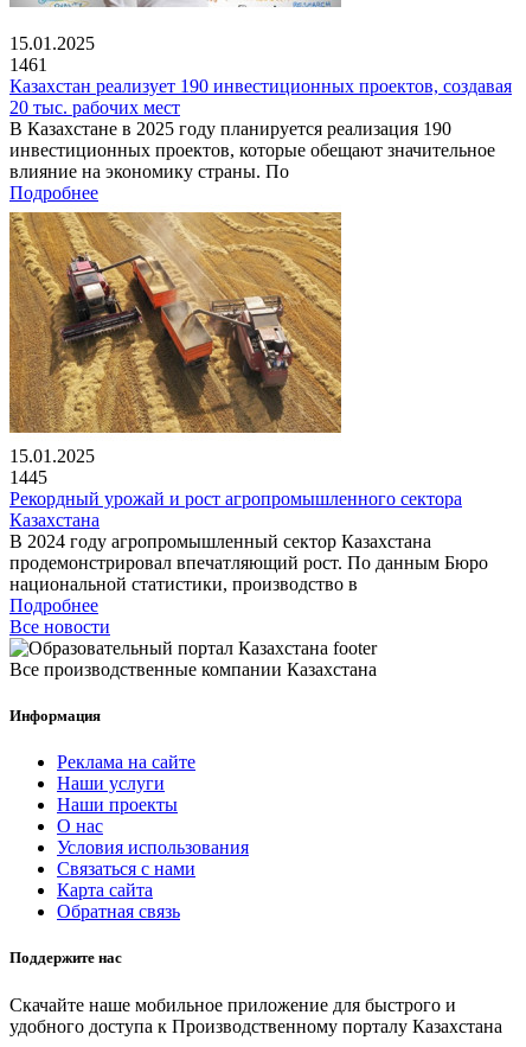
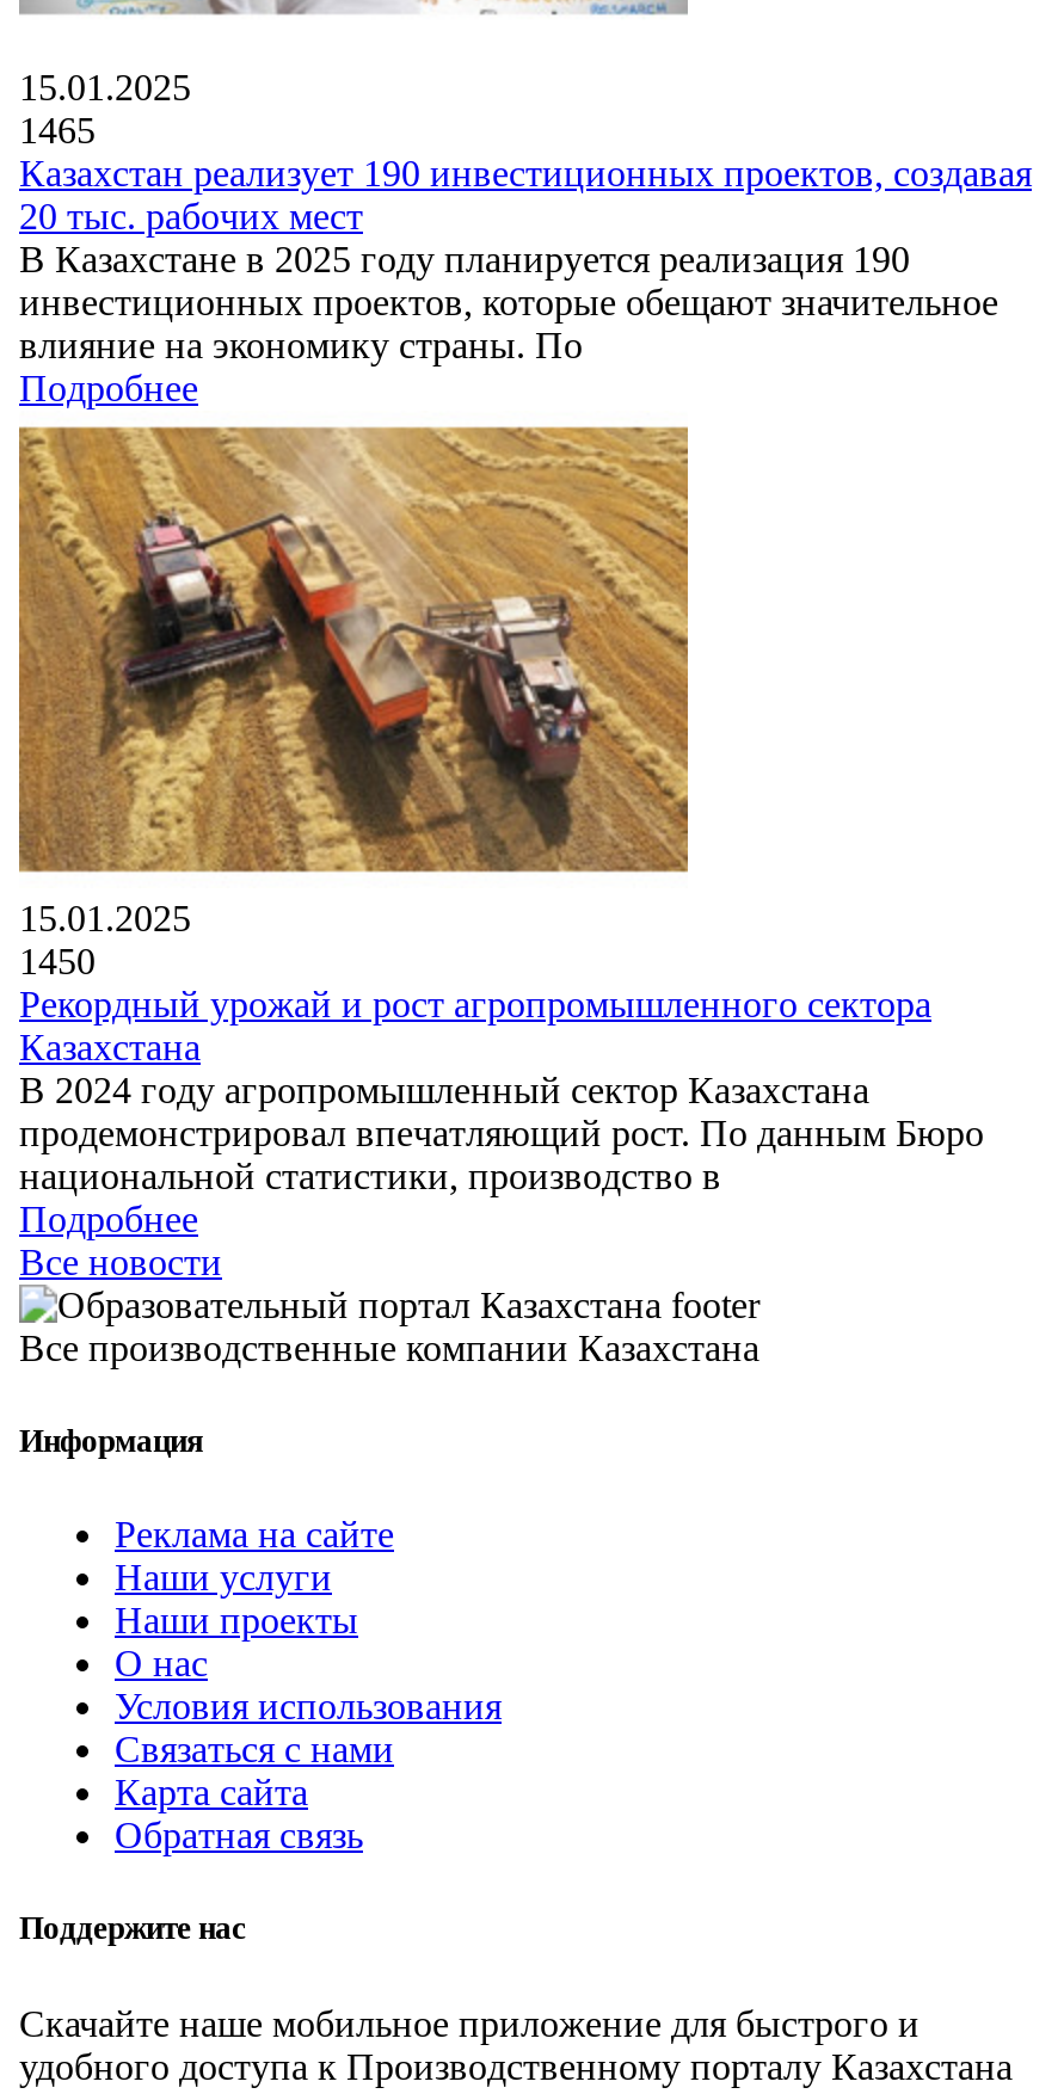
- 1461
+ 1465

- 1445
+ 1450
